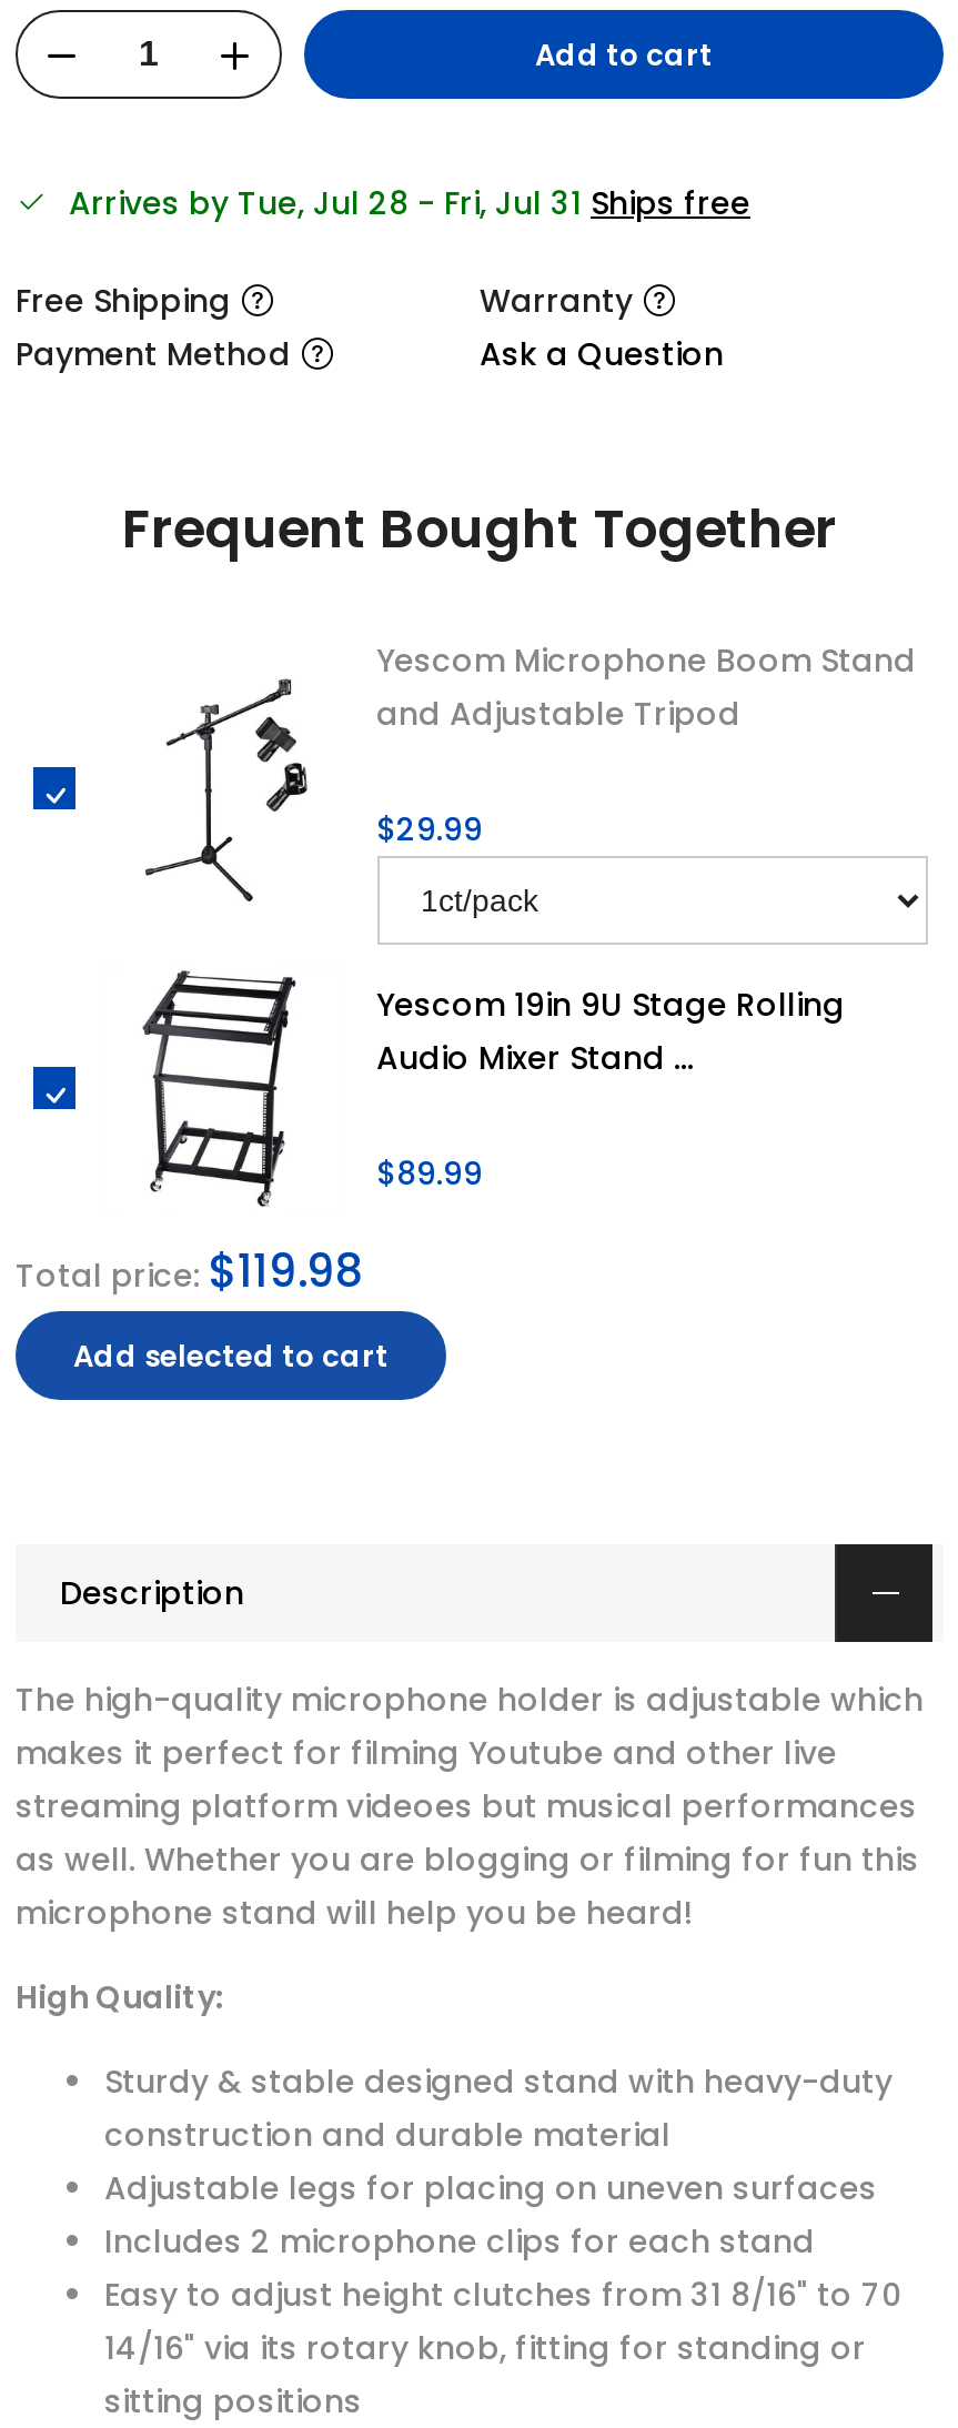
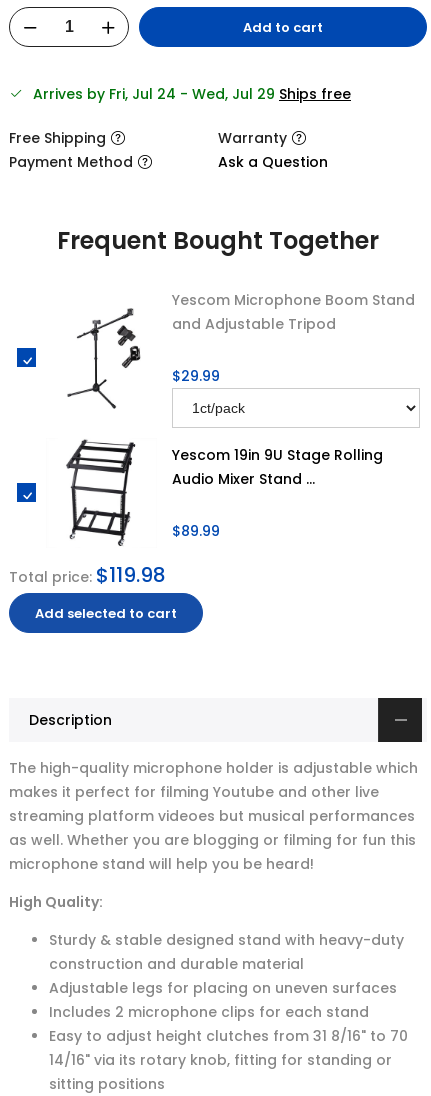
- Arrives by Tue, Jul 28 - Fri, Jul 31 Ships free
+ Arrives by Fri, Jul 24 - Wed, Jul 29 Ships free
